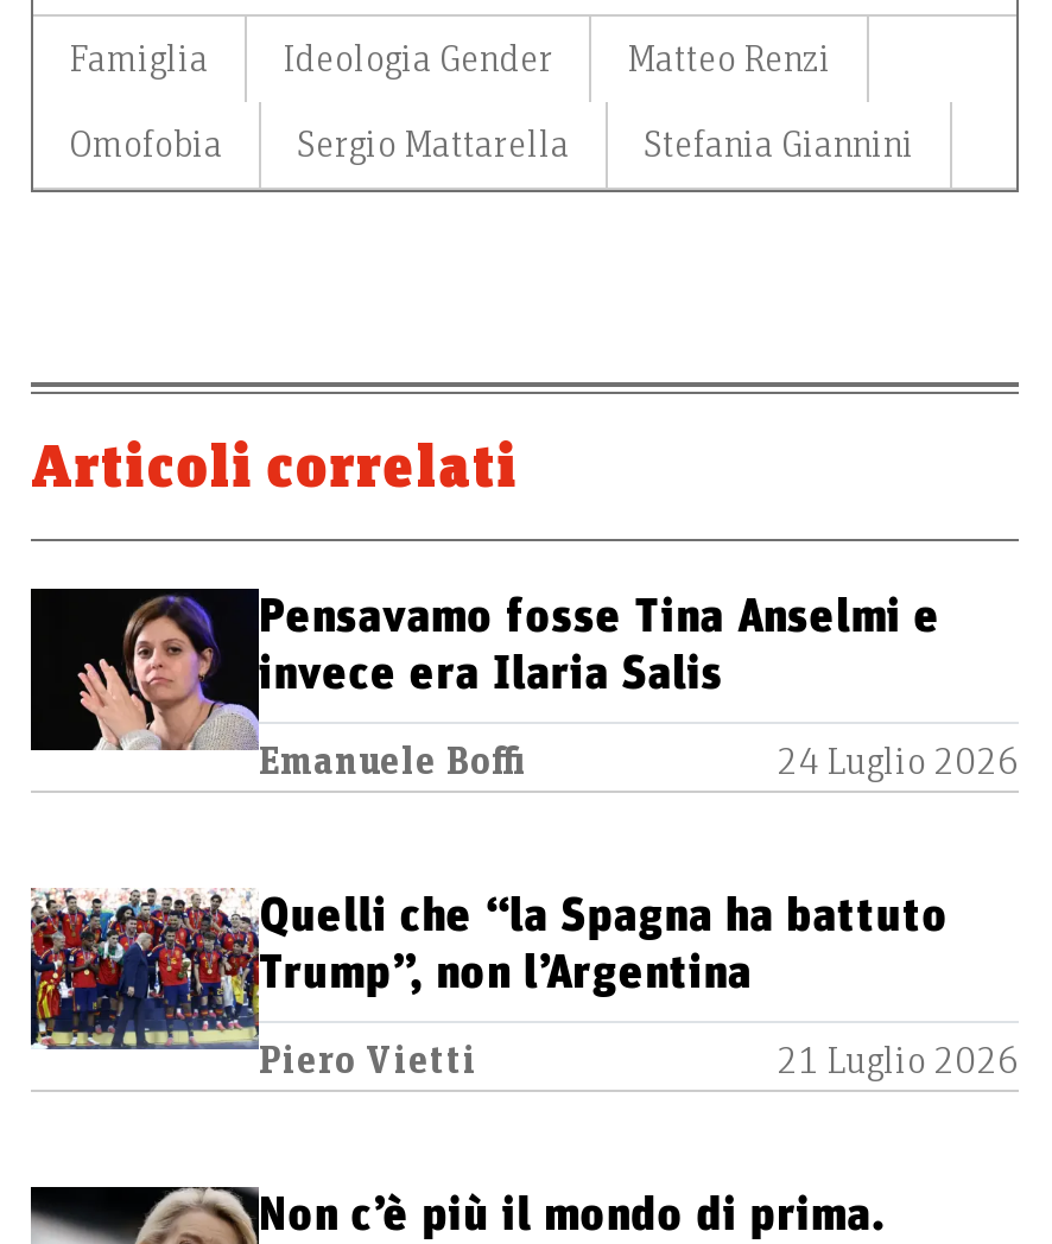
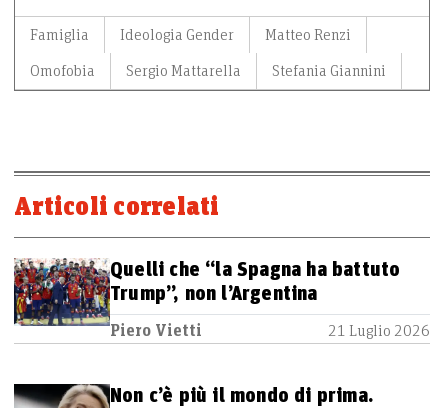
- [image]
- Pensavamo fosse Tina Anselmi e
- invece era Ilaria Salis
- Emanuele Boffi
- 24 Luglio 2026
